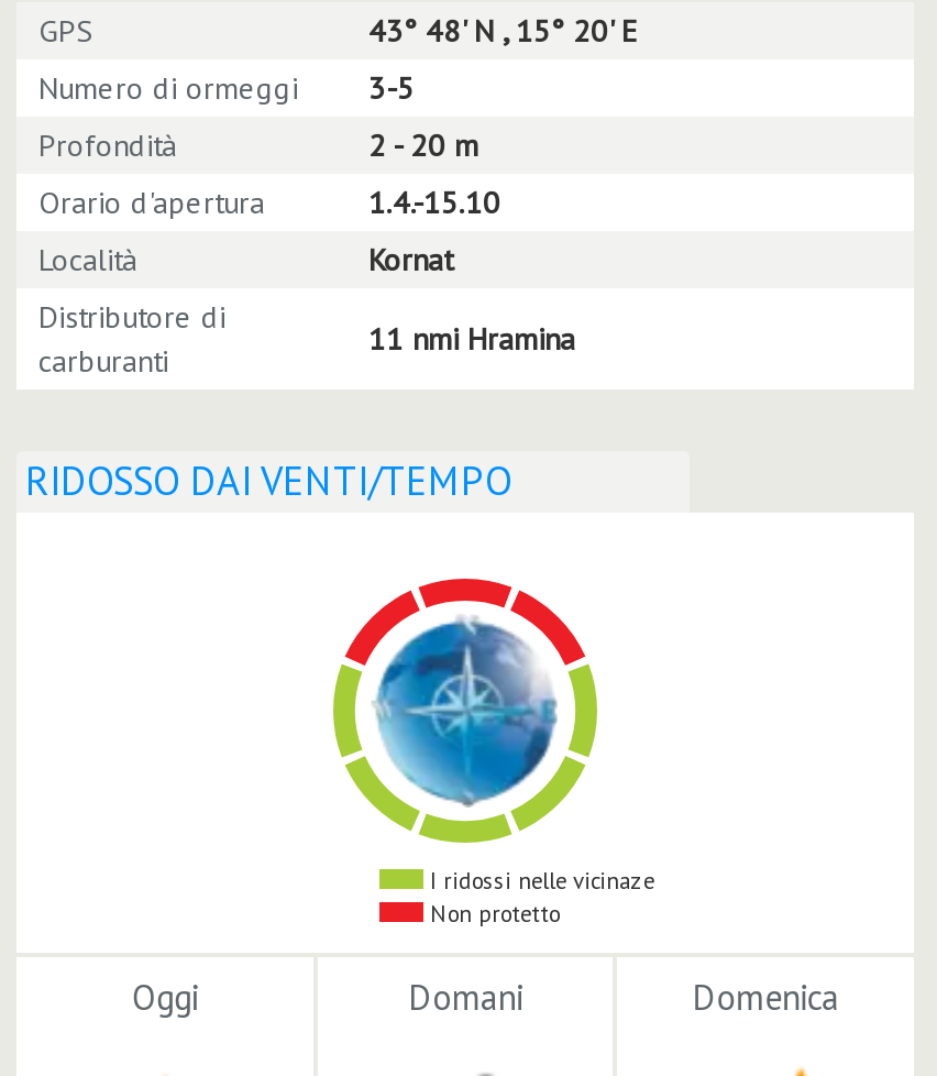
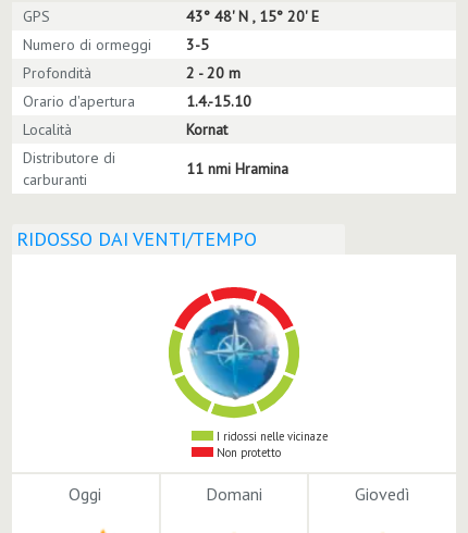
- Domenica
+ Giovedì
